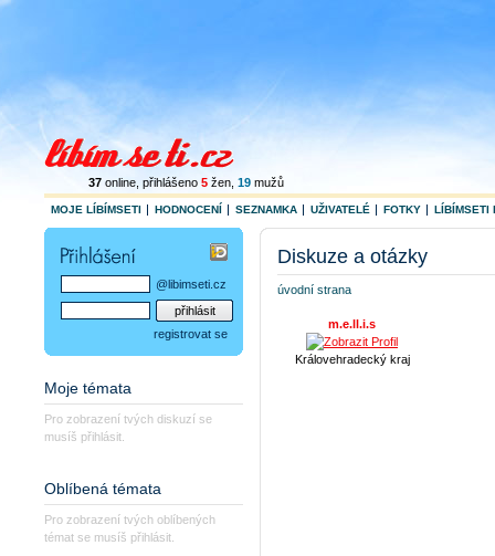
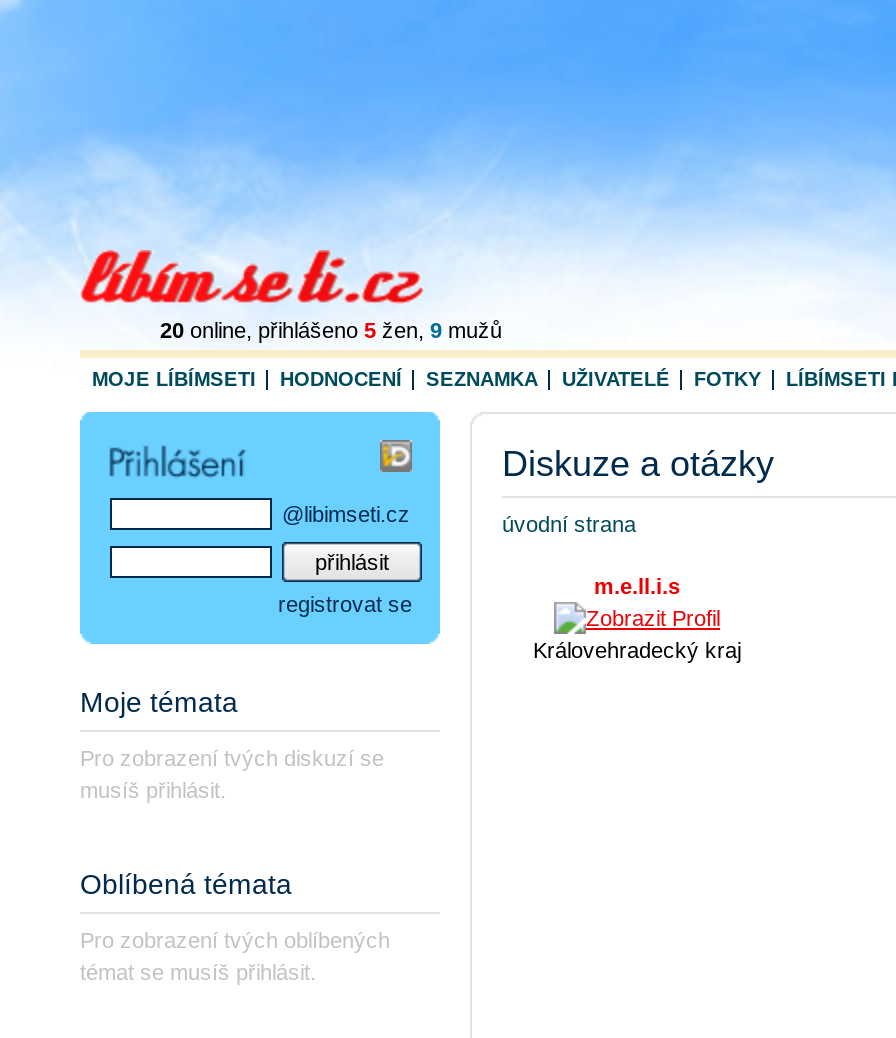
- 37 online, přihlášeno 5 žen, 19 mužů
+ 20 online, přihlášeno 5 žen, 9 mužů
